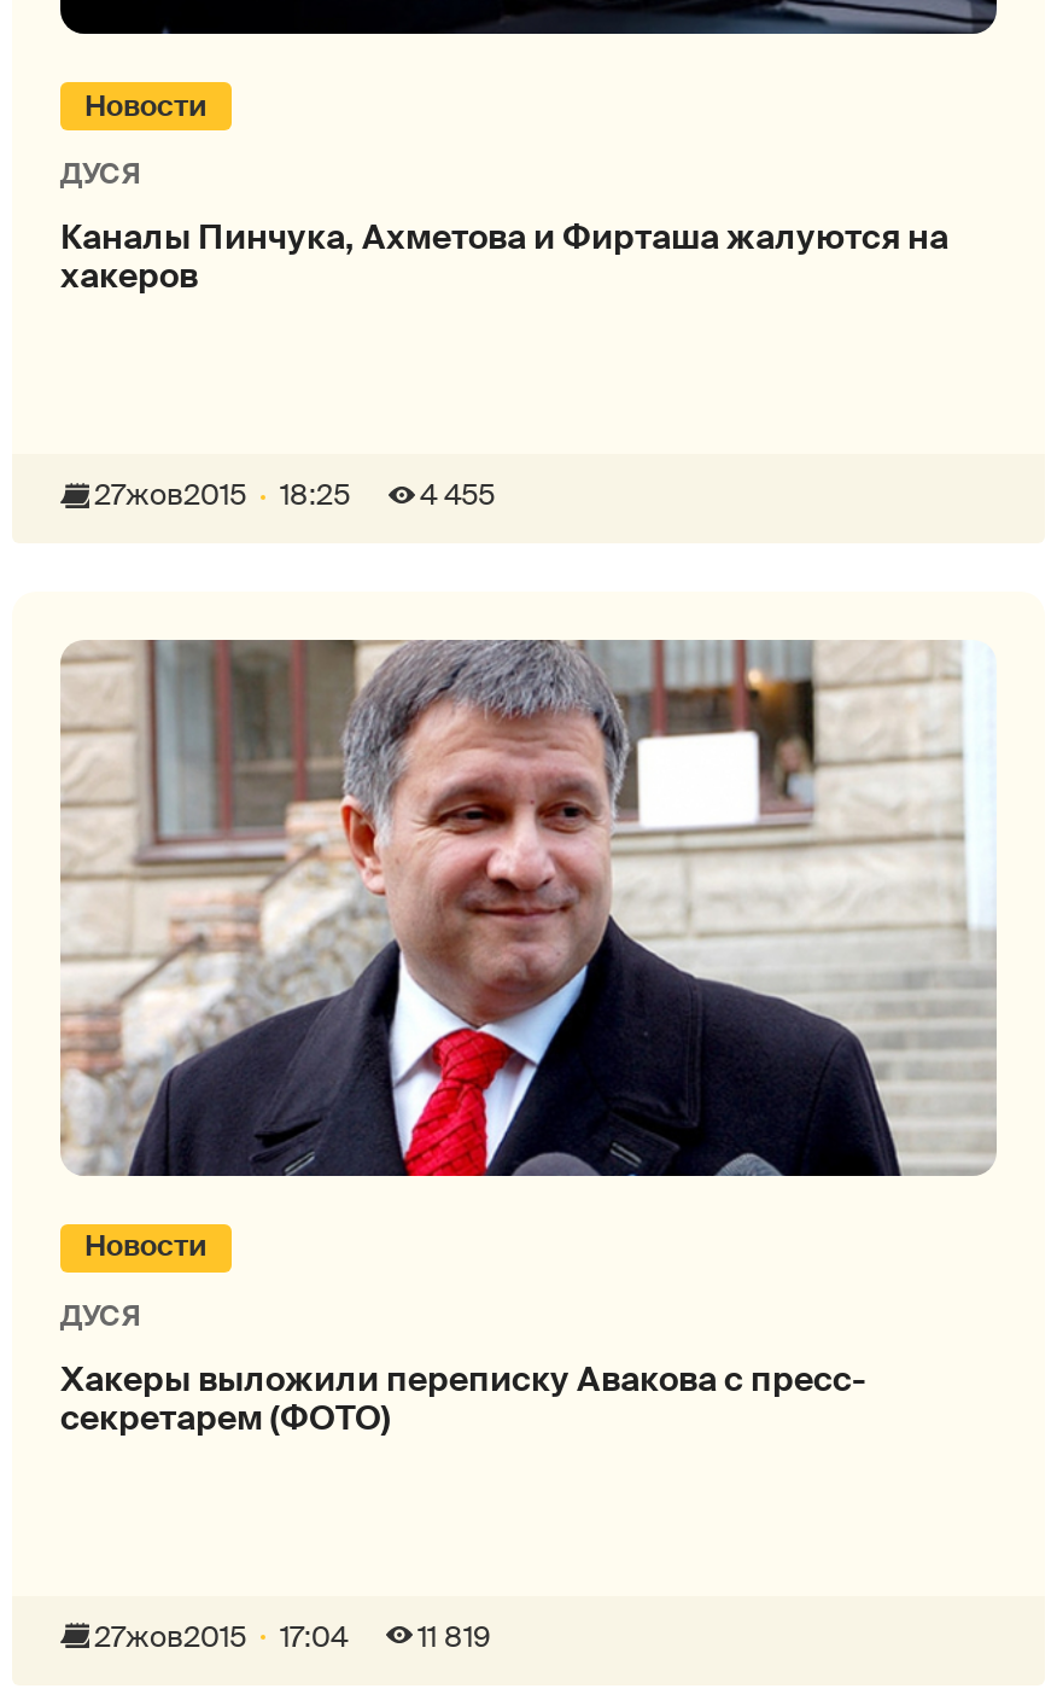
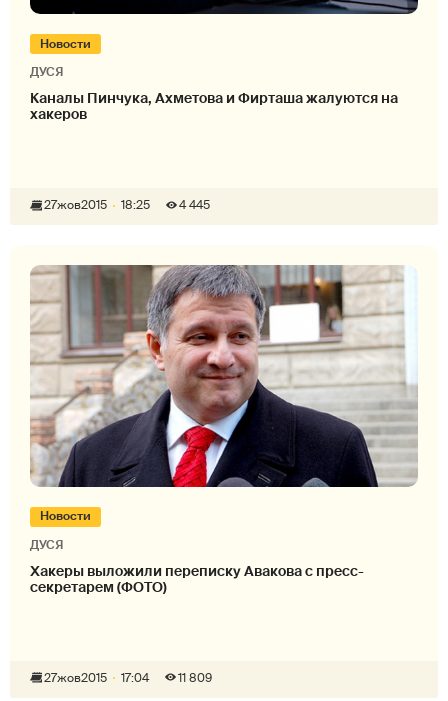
- 27жов2015 18:25 4 455
+ 27жов2015 18:25 4 445

- 11 819
+ 11 809
